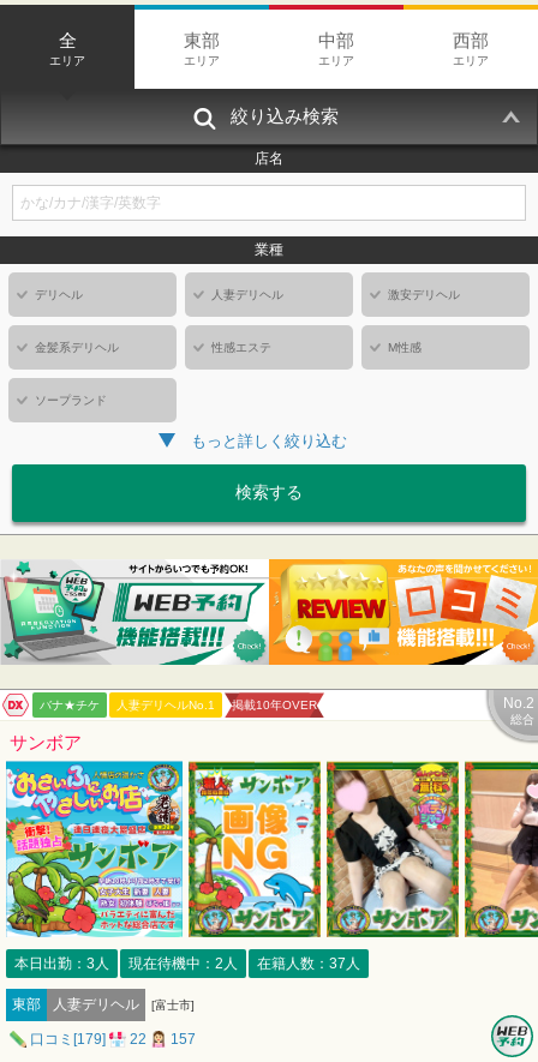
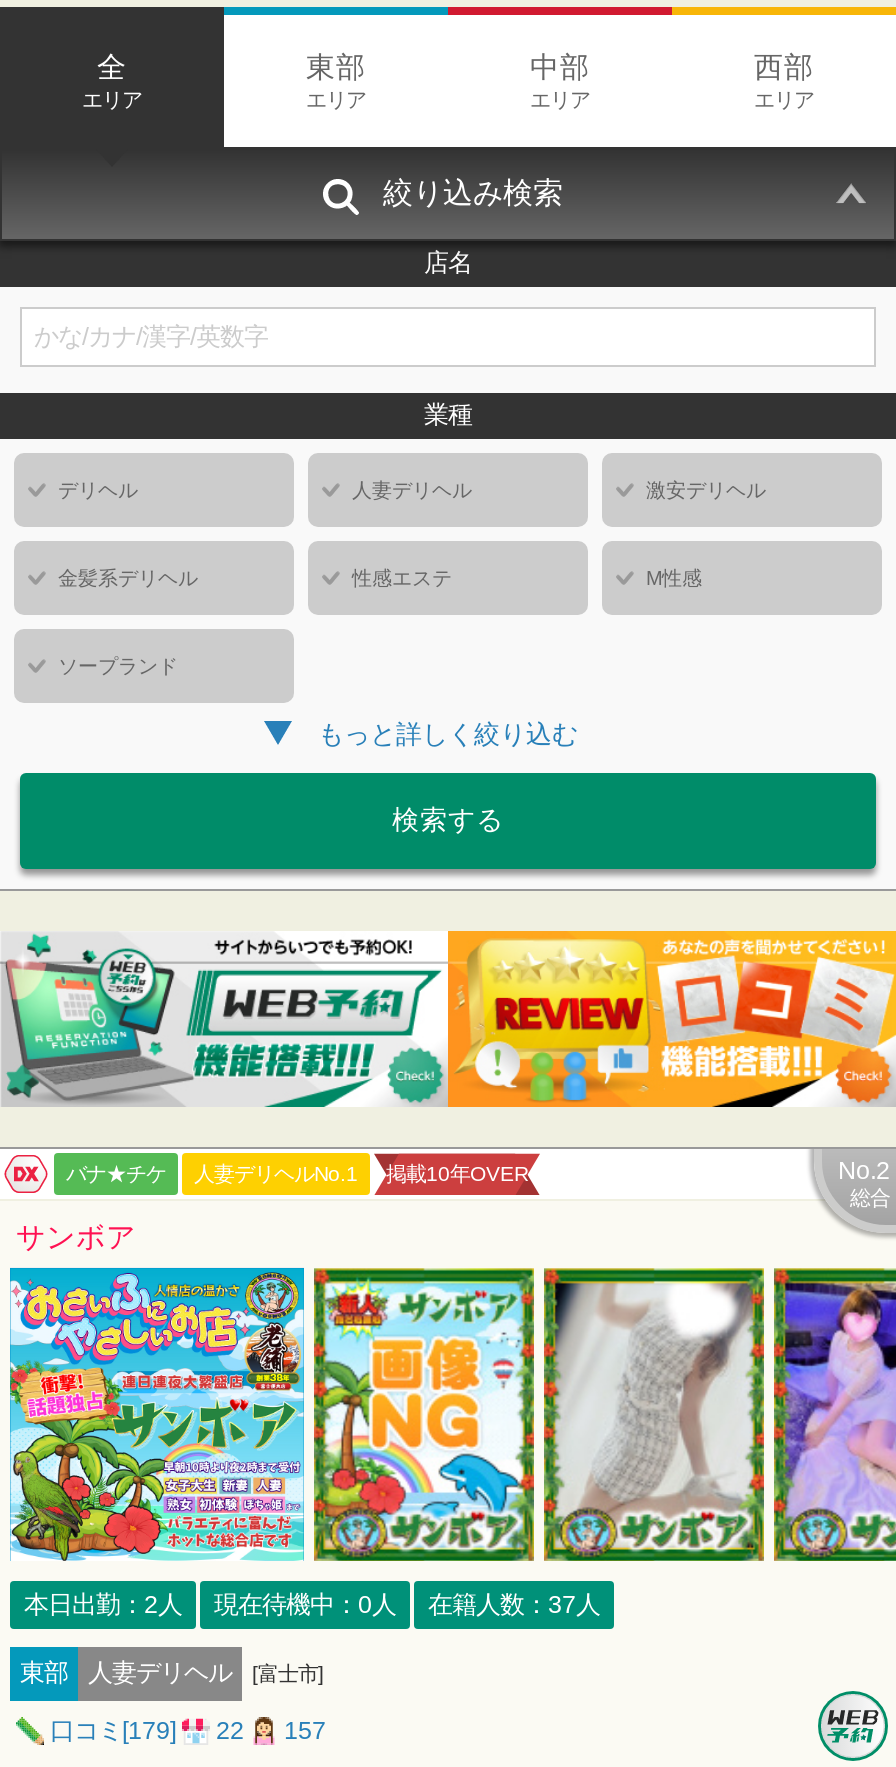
- [image]
+ [image]

- [image]
+ [image]

- 本日出勤：3人
+ 本日出勤：2人

- 現在待機中：2人
+ 現在待機中：0人
